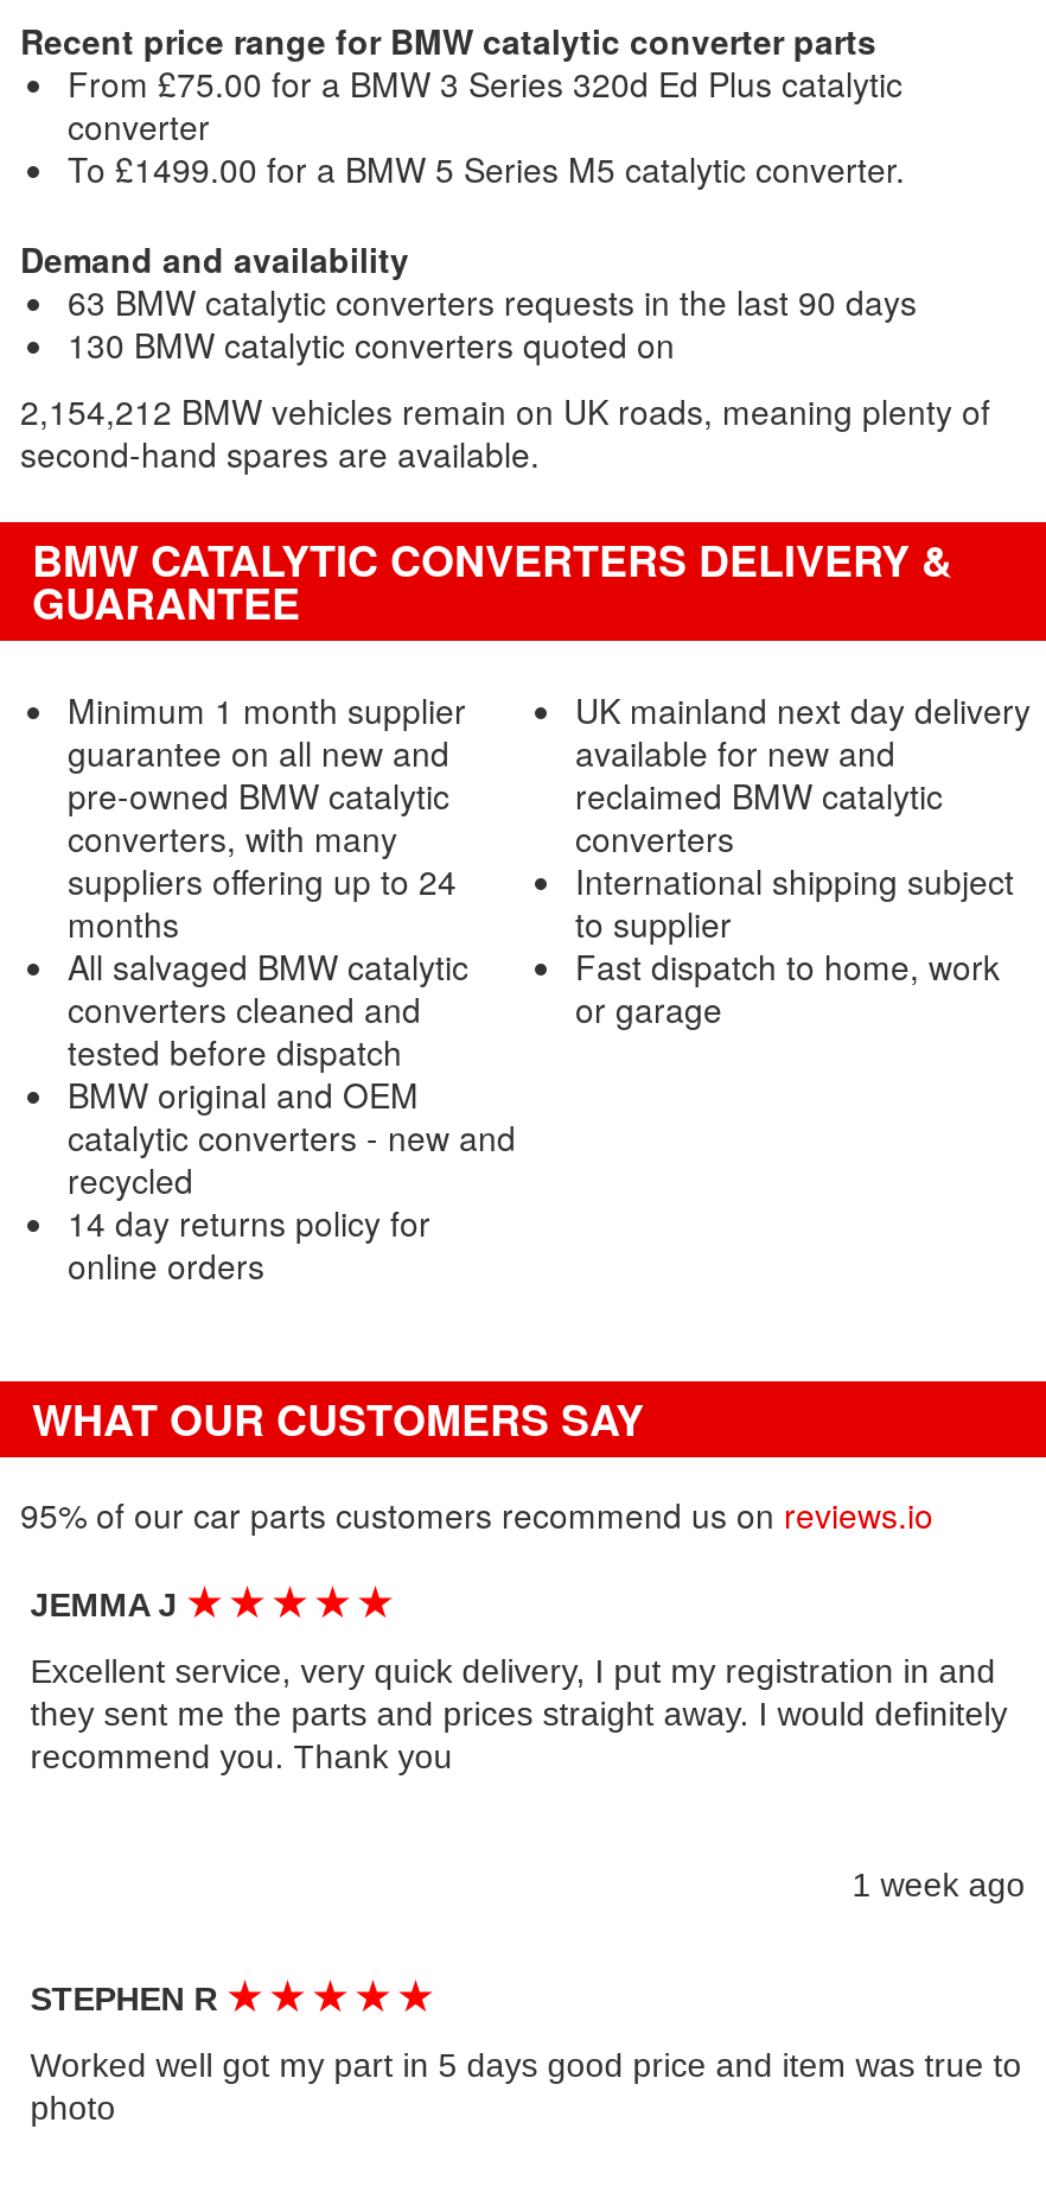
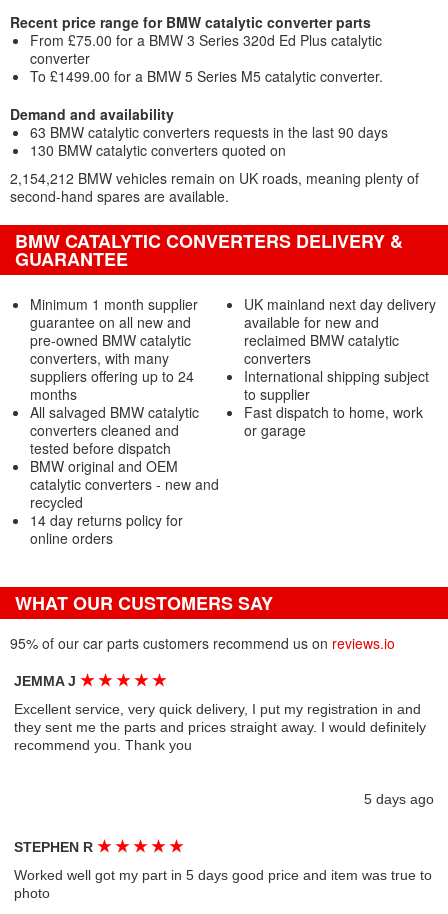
- 1 week ago
+ 5 days ago
